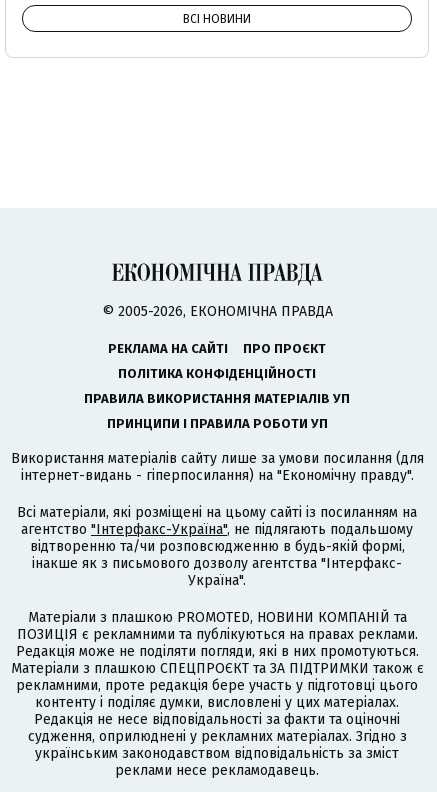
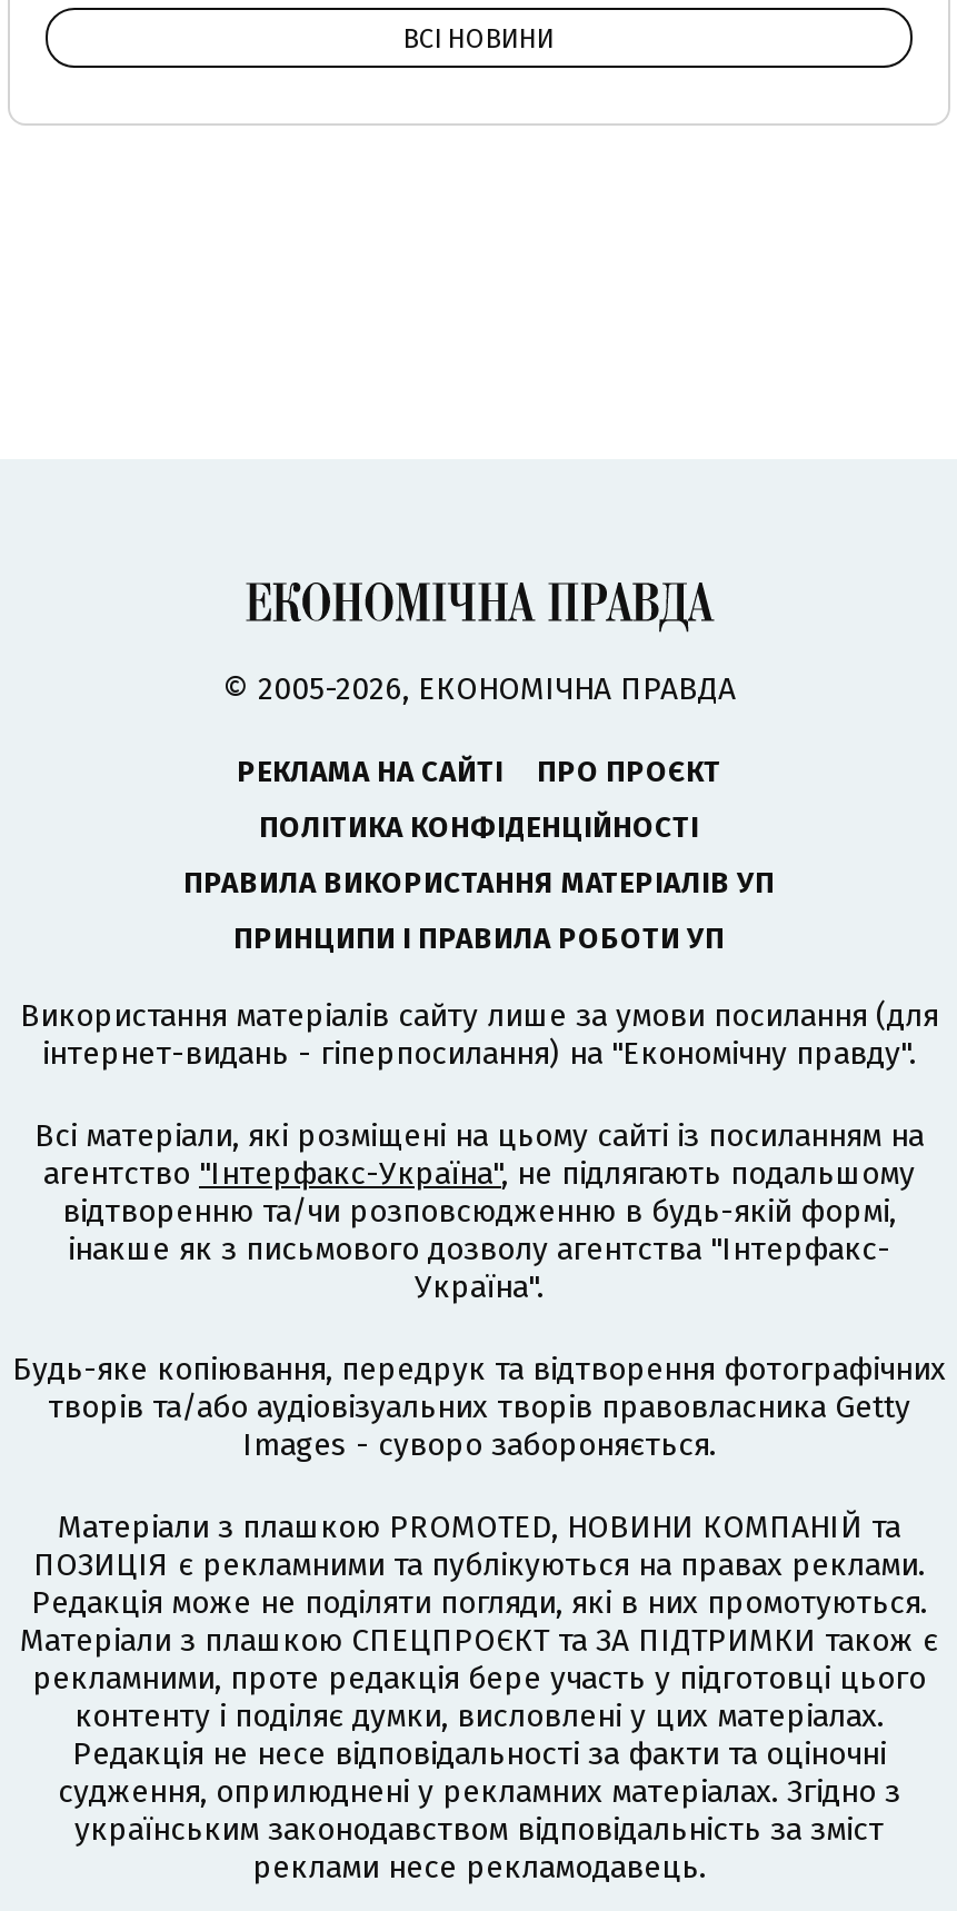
+ Будь-яке копіювання, передрук та відтворення фотографічних
+ творів та/або аудіовізуальних творів правовласника Getty
+ Images - суворо забороняється.
